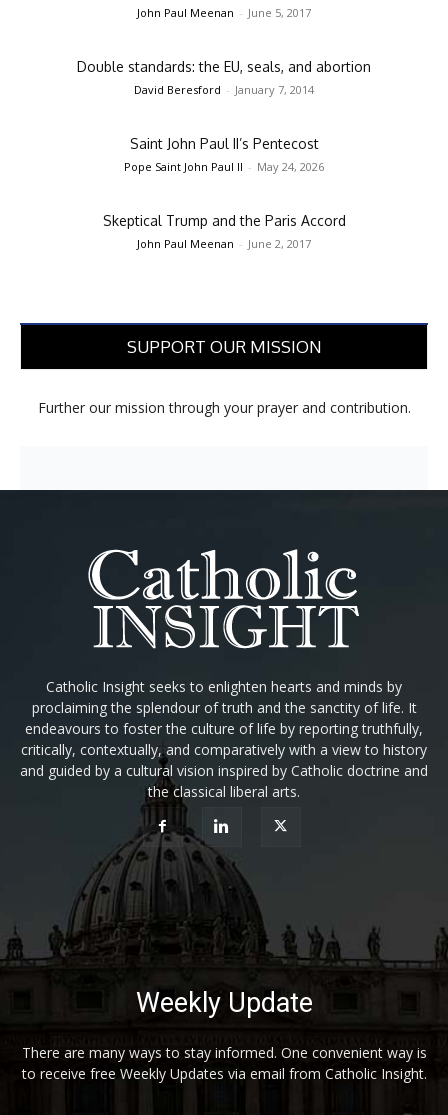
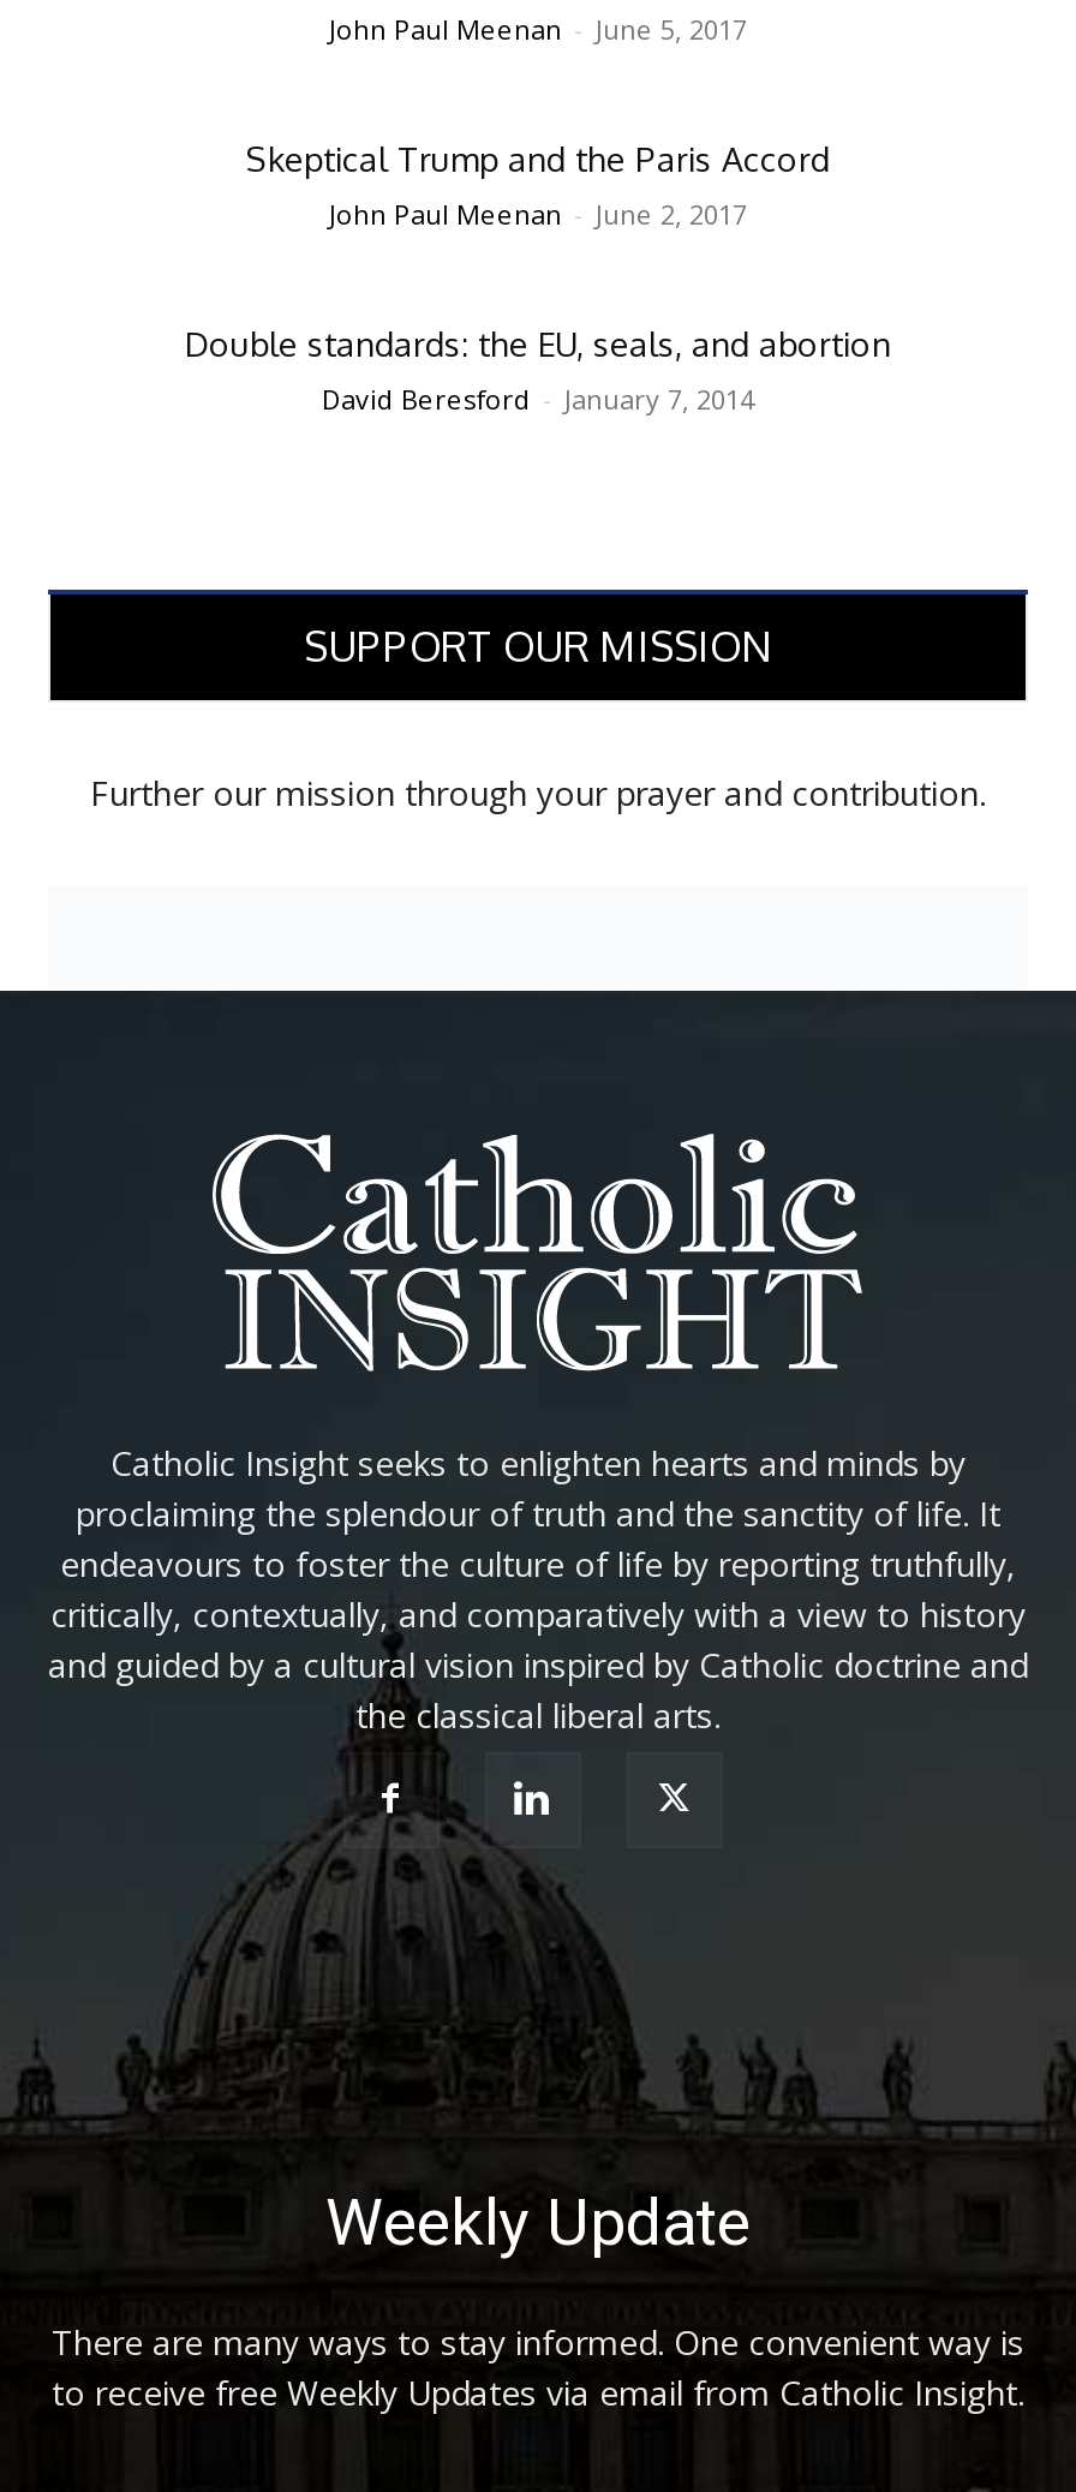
moved down: Double standards: the EU, seals, and abortion | David Beresford - January 7, 2014

- Saint John Paul II’s Pentecost
- Pope Saint John Paul II - May 24, 2026

moved up: Skeptical Trump and the Paris Accord | John Paul Meenan - June 2, 2017
